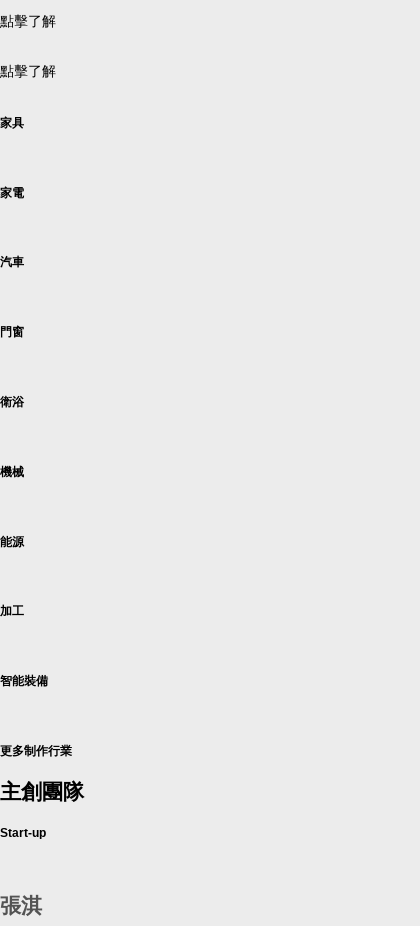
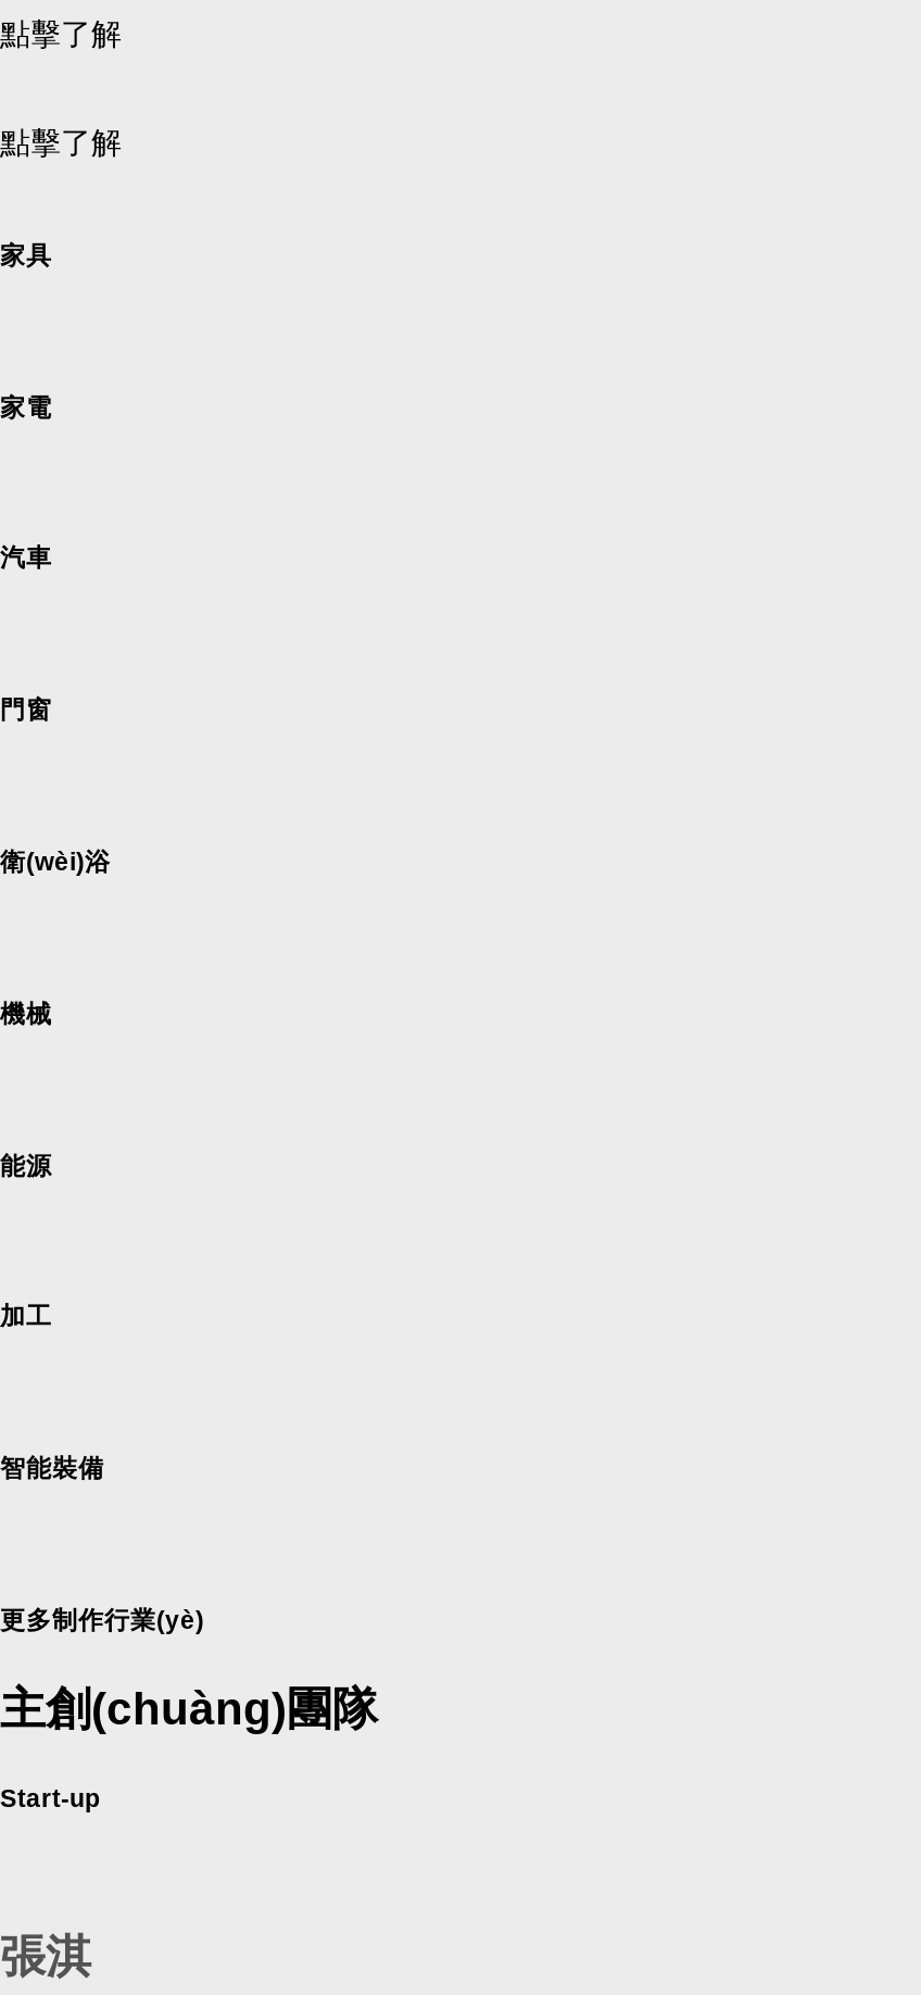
- 衛浴
+ 衛(wèi)浴

- 更多制作行業
+ 更多制作行業(yè)

- 主創團隊
+ 主創(chuàng)團隊
